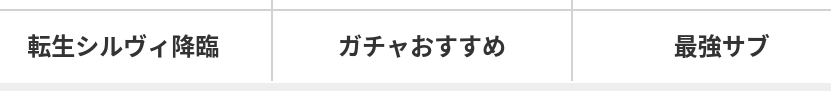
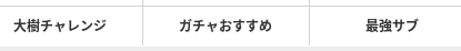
- 転生シルヴィ降臨
+ 大樹チャレンジ
